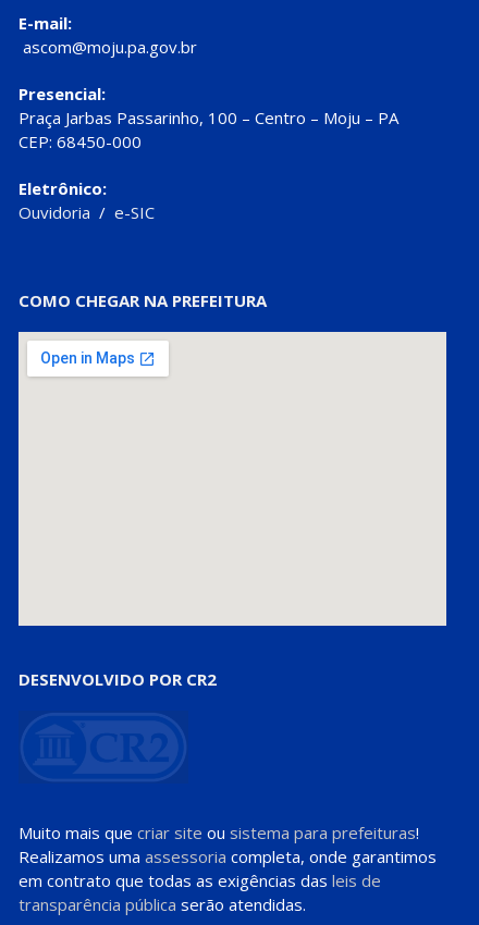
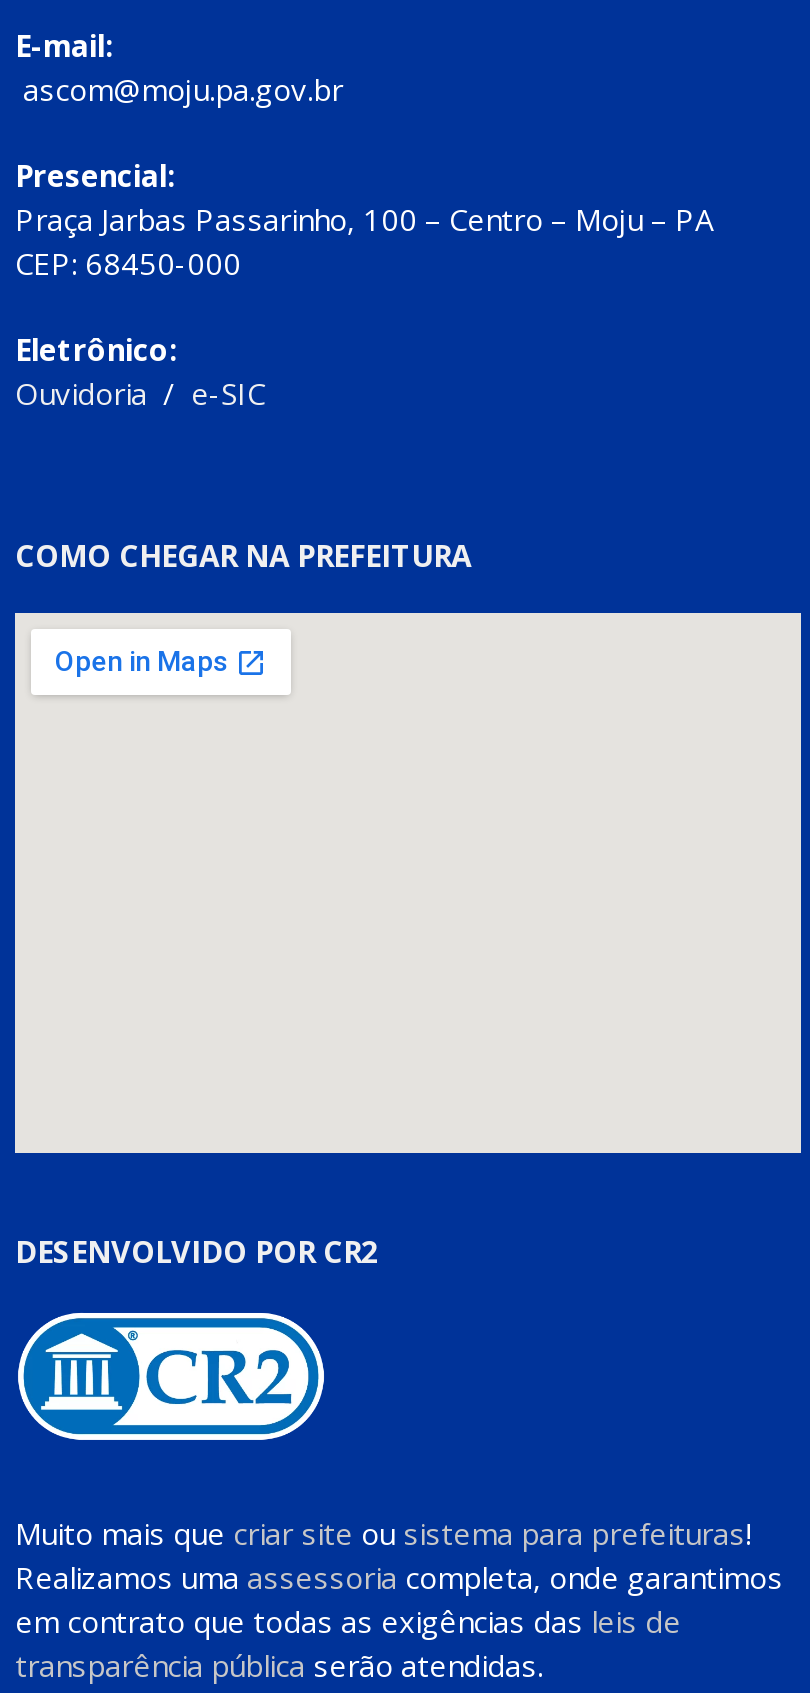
+ [image]
